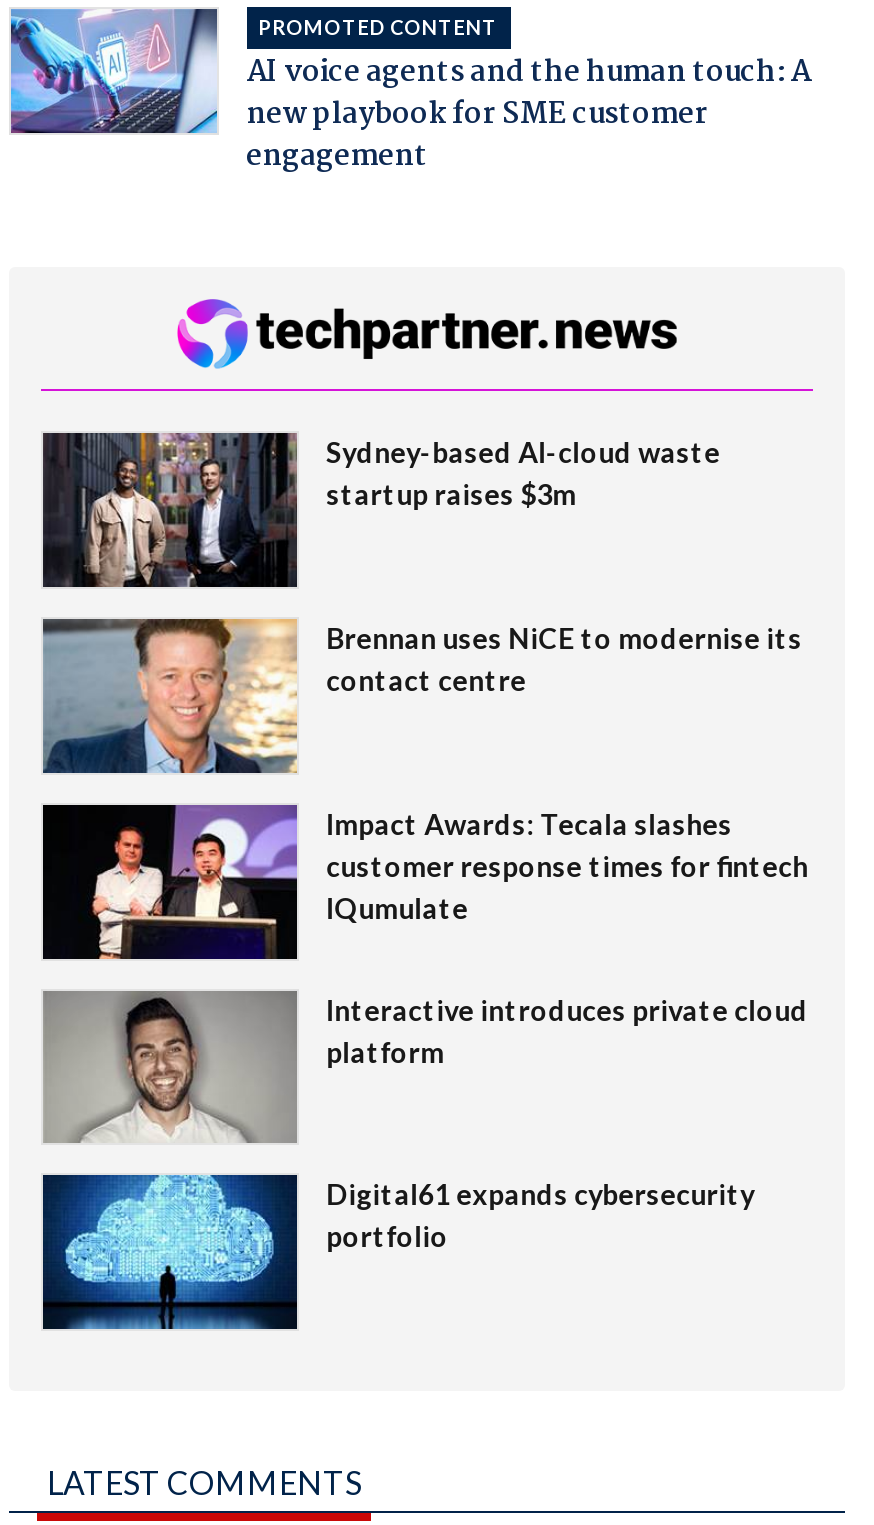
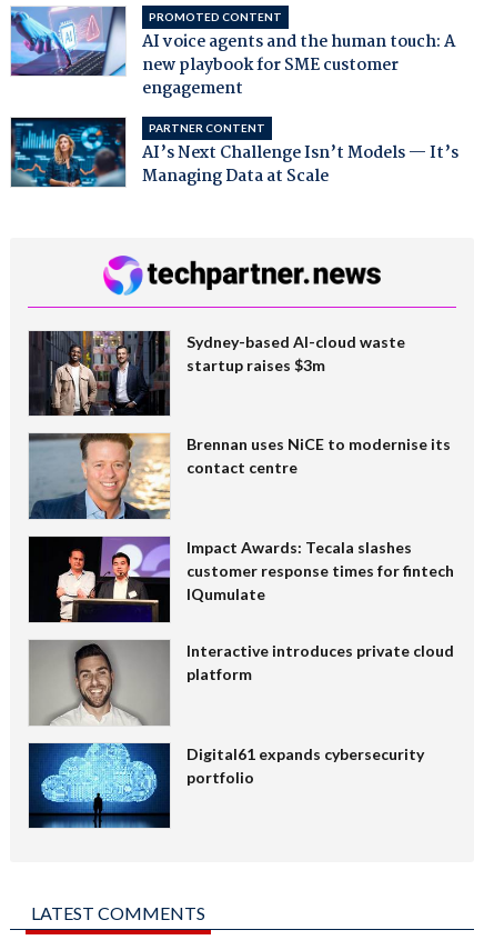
+ [image]
+ PARTNER CONTENT
+ AI’s Next Challenge Isn’t Models — It’s
+ Managing Data at Scale
